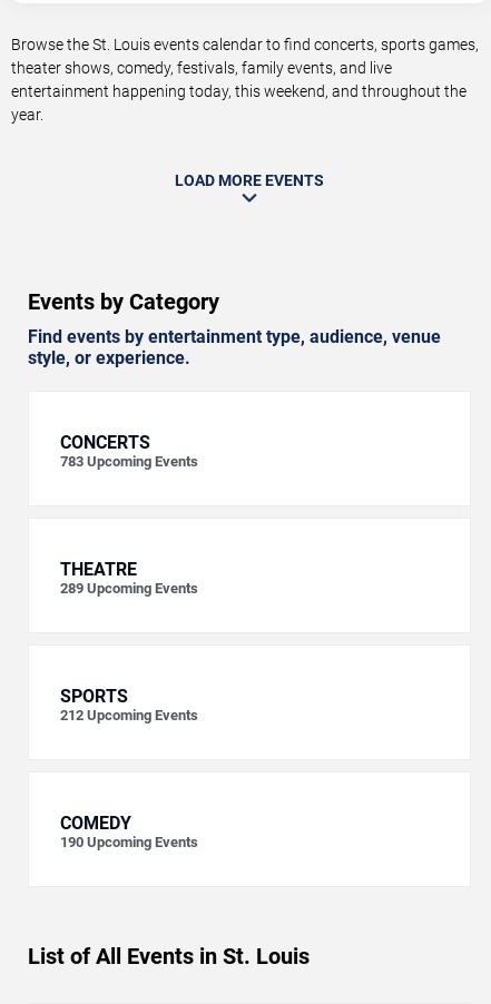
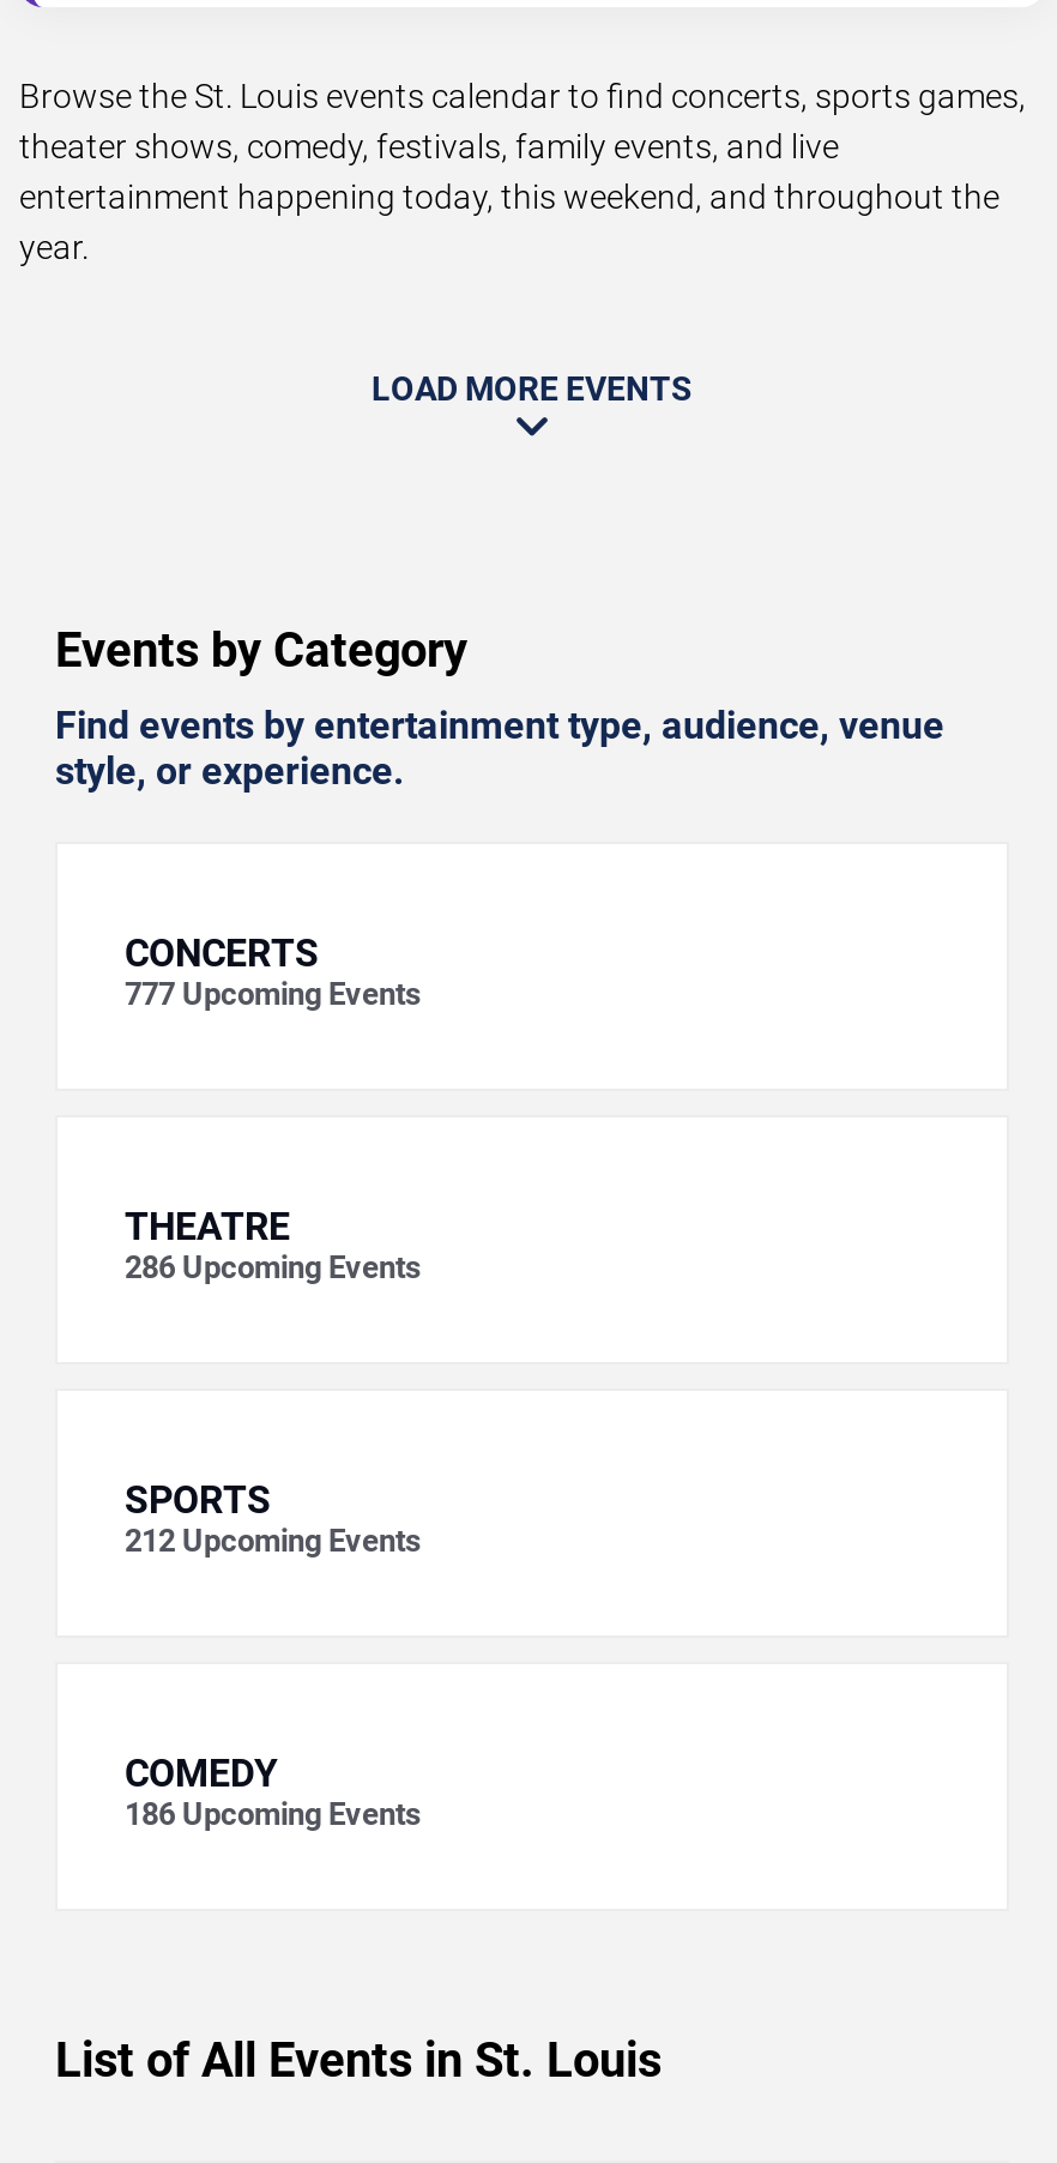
- 783 Upcoming Events
+ 777 Upcoming Events

- 289 Upcoming Events
+ 286 Upcoming Events

- 190 Upcoming Events
+ 186 Upcoming Events
